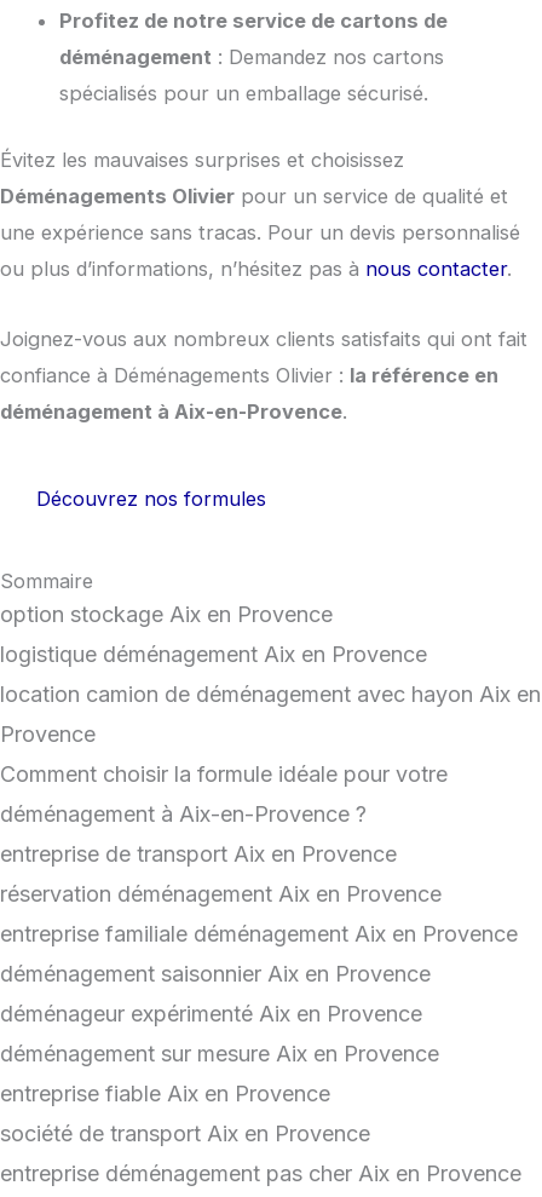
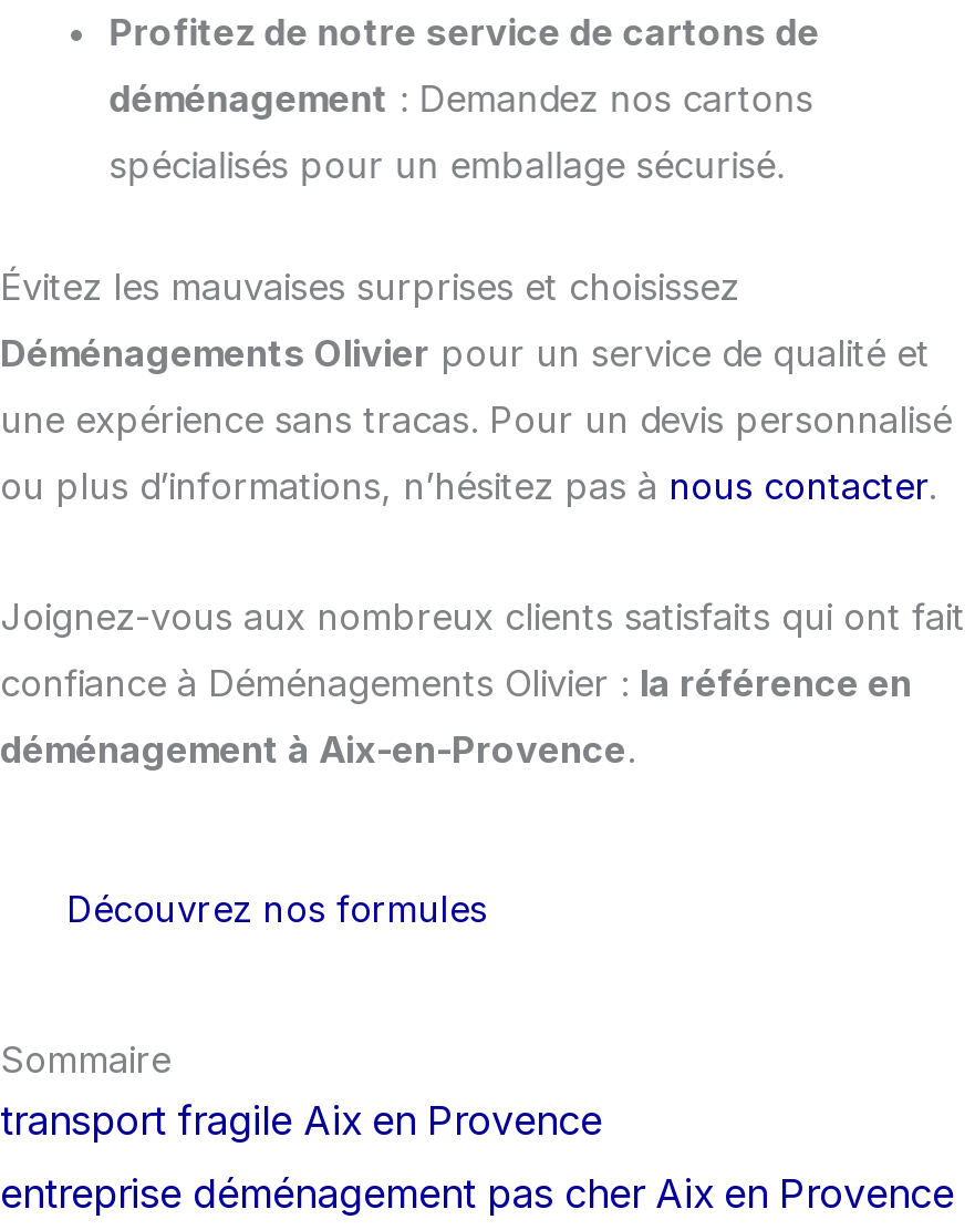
- option stockage Aix en Provence
- logistique déménagement Aix en Provence
- location camion de déménagement avec hayon Aix en
- Provence
- Comment choisir la formule idéale pour votre
- déménagement à Aix-en-Provence ?
- entreprise de transport Aix en Provence
- réservation déménagement Aix en Provence
- entreprise familiale déménagement Aix en Provence
- déménagement saisonnier Aix en Provence
- déménageur expérimenté Aix en Provence
- déménagement sur mesure Aix en Provence
- entreprise fiable Aix en Provence
- société de transport Aix en Provence
+ transport fragile Aix en Provence
